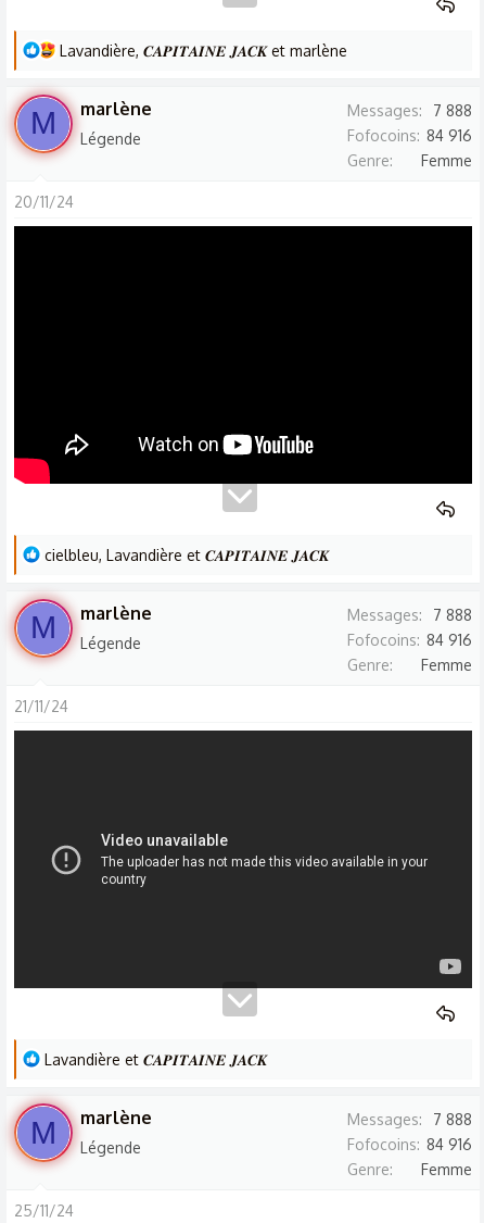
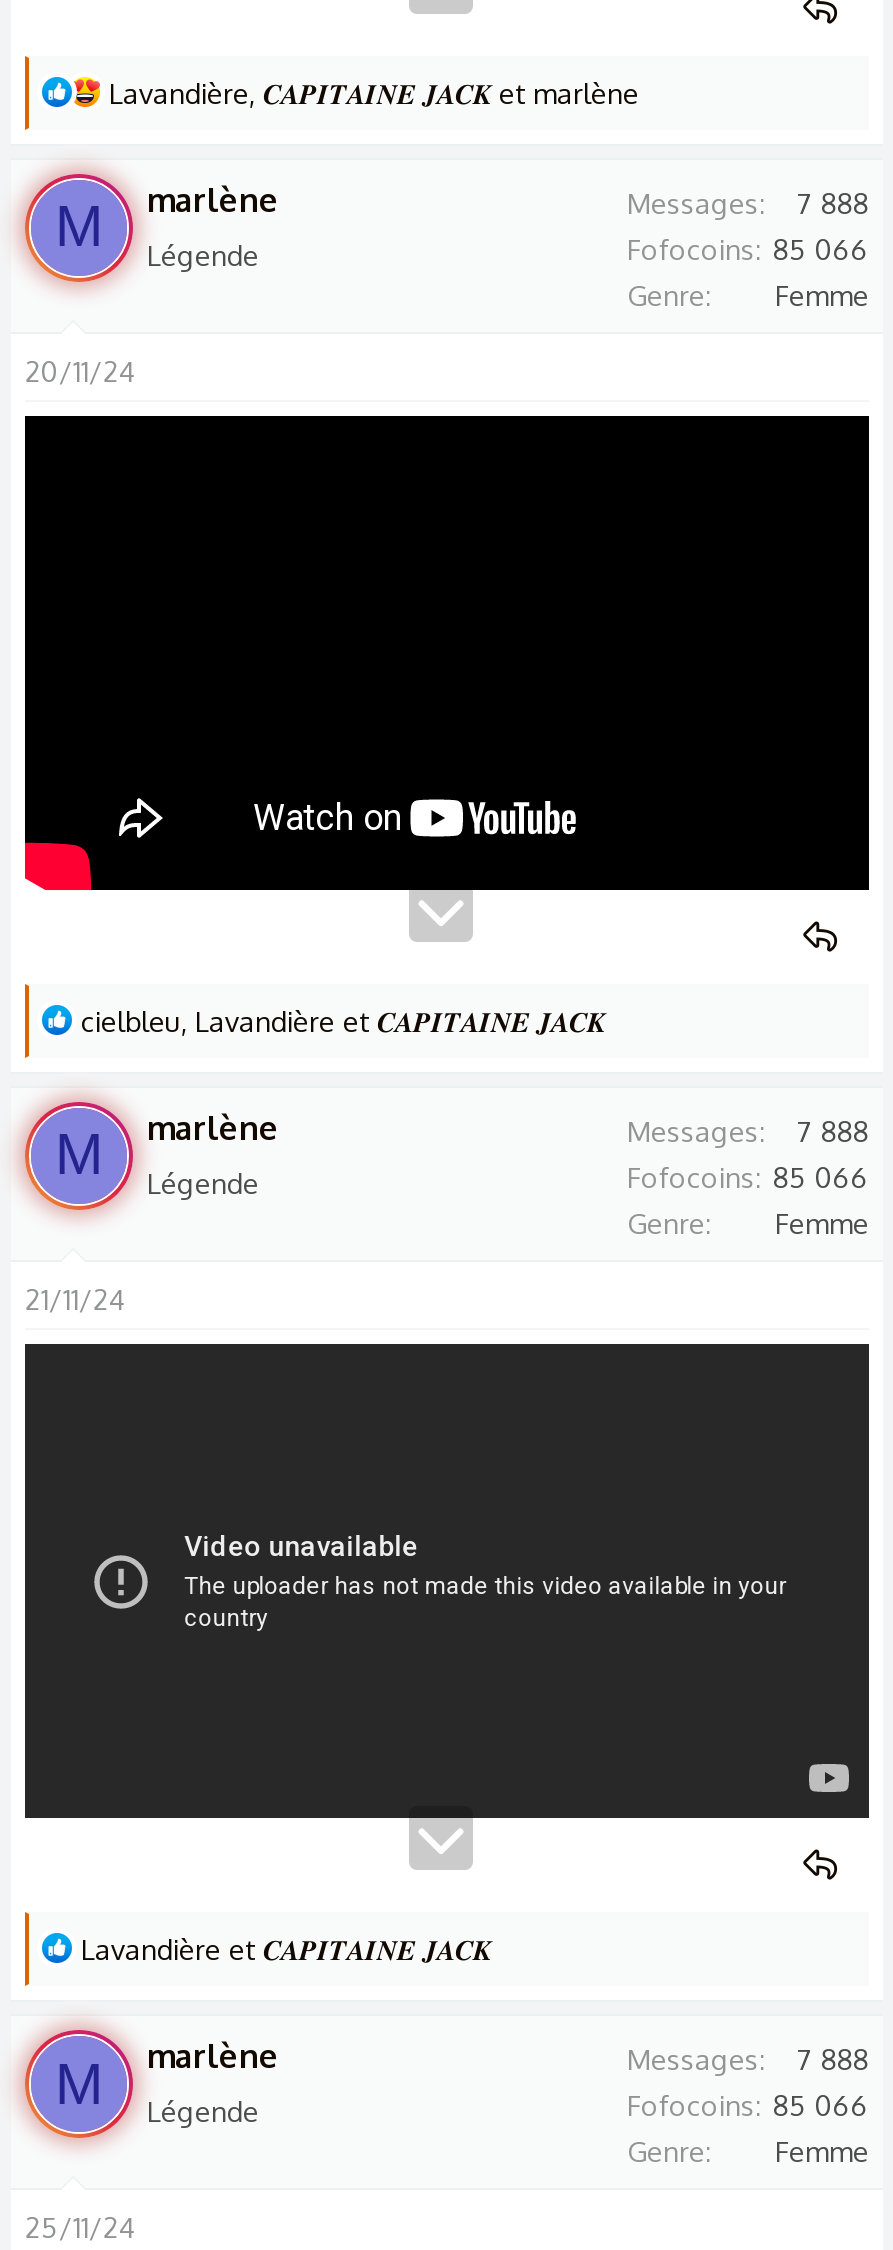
- Fofocoins 84 916
+ Fofocoins 85 066

- Fofocoins 84 916
+ Fofocoins 85 066

- Fofocoins 84 916
+ Fofocoins 85 066
